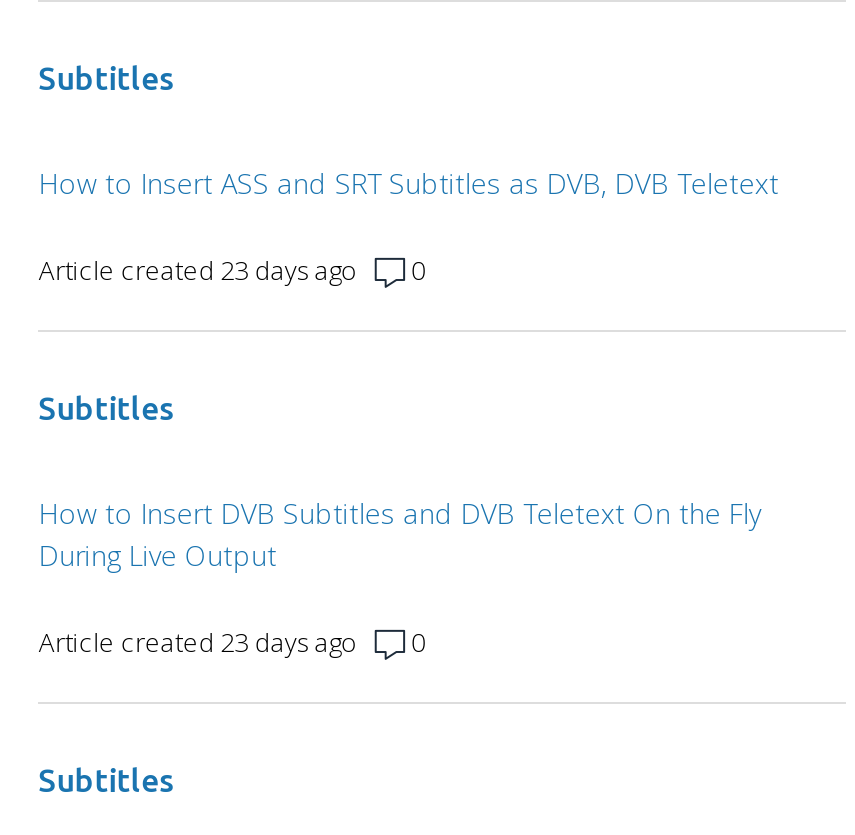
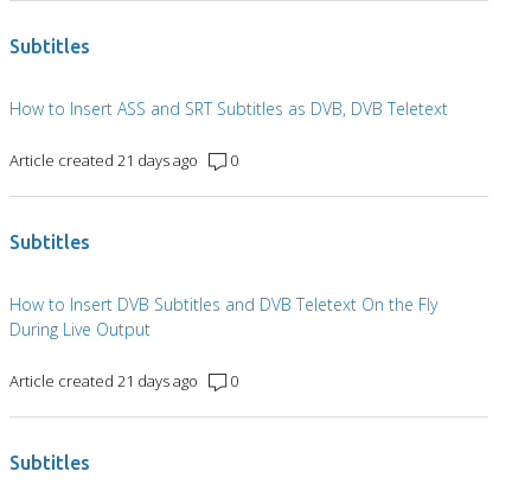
- Article created 23 days ago
+ Article created 21 days ago

- Article created 23 days ago
+ Article created 21 days ago
